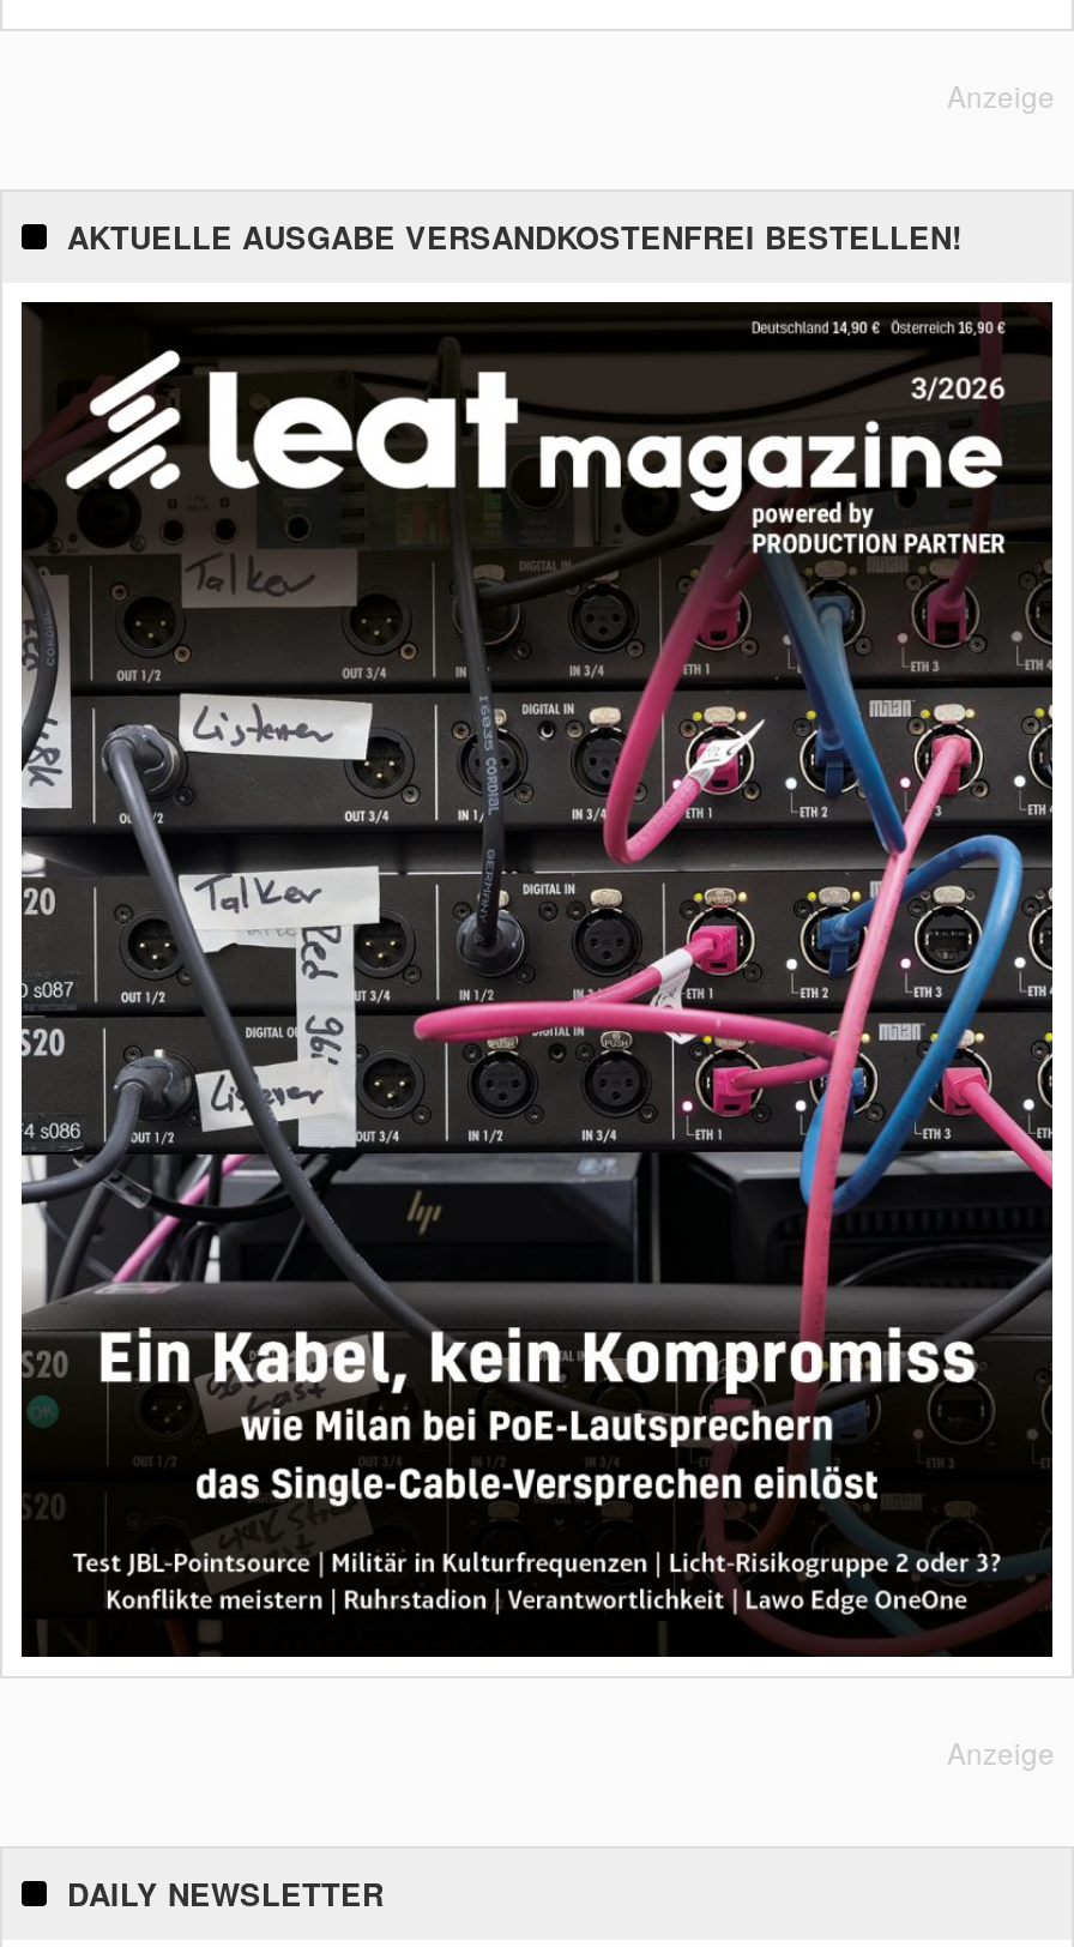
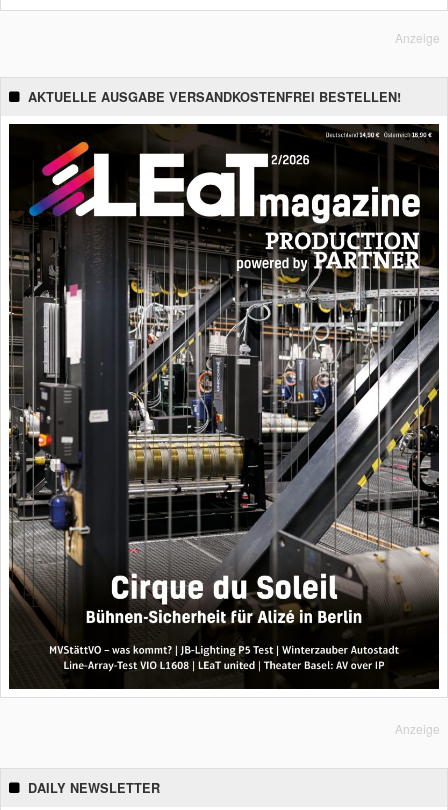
- [image]
+ [image]
